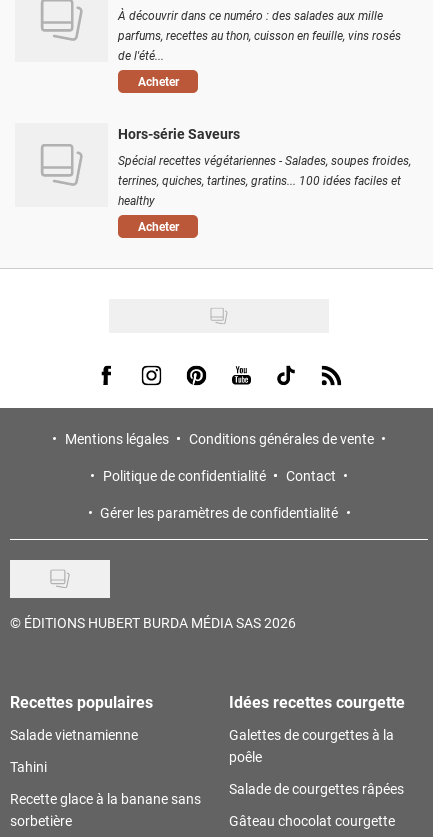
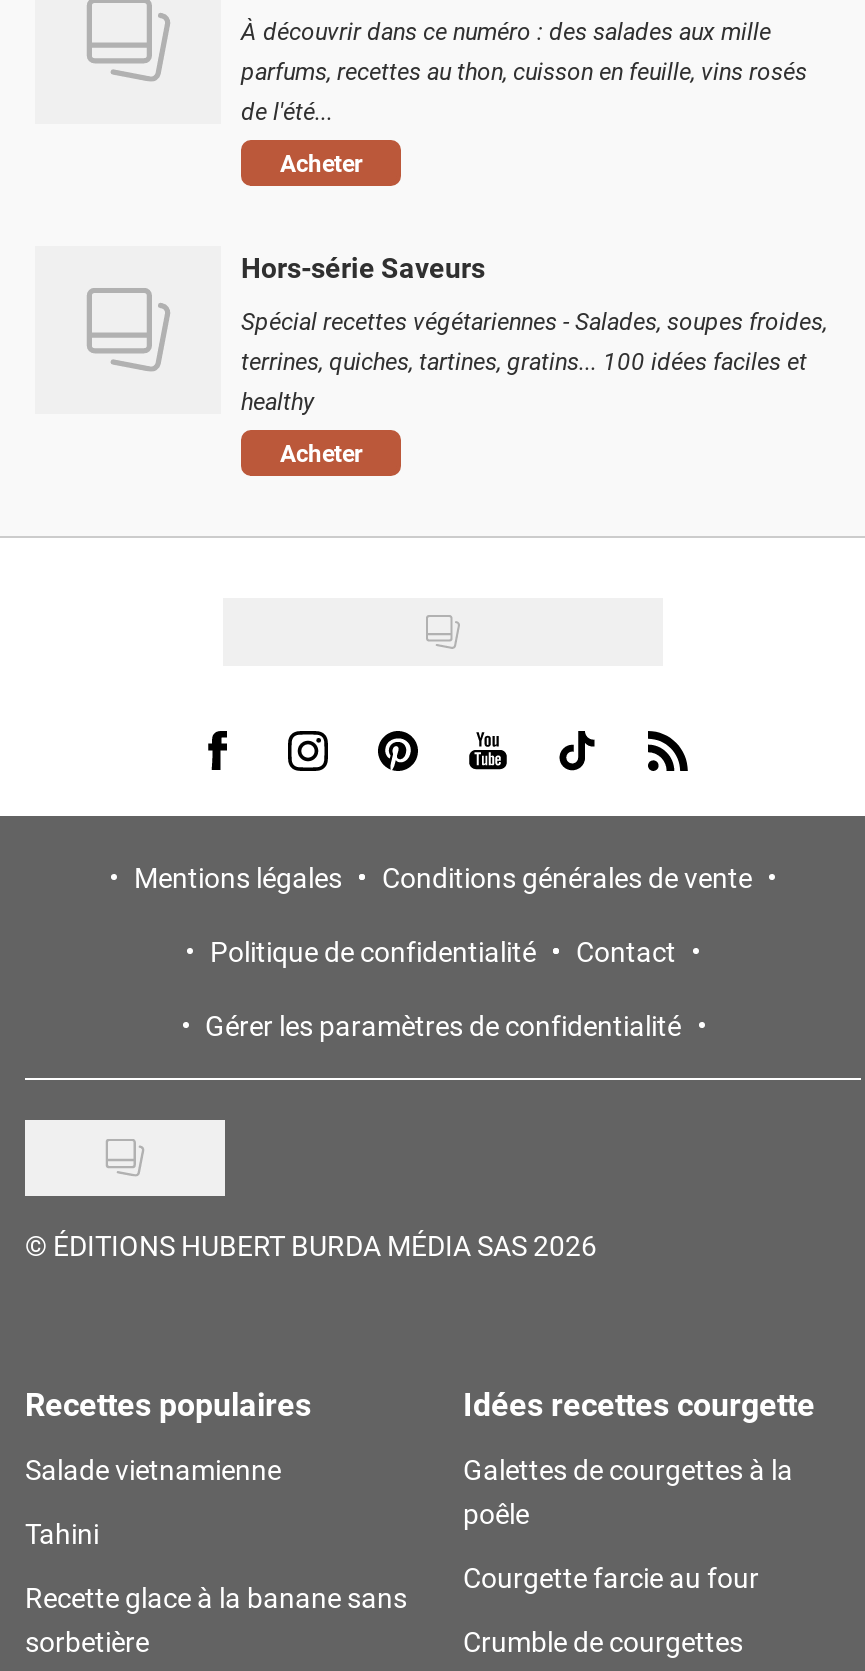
- Salade de courgettes râpées
+ Courgette farcie au four

- Gâteau chocolat courgette
+ Crumble de courgettes
